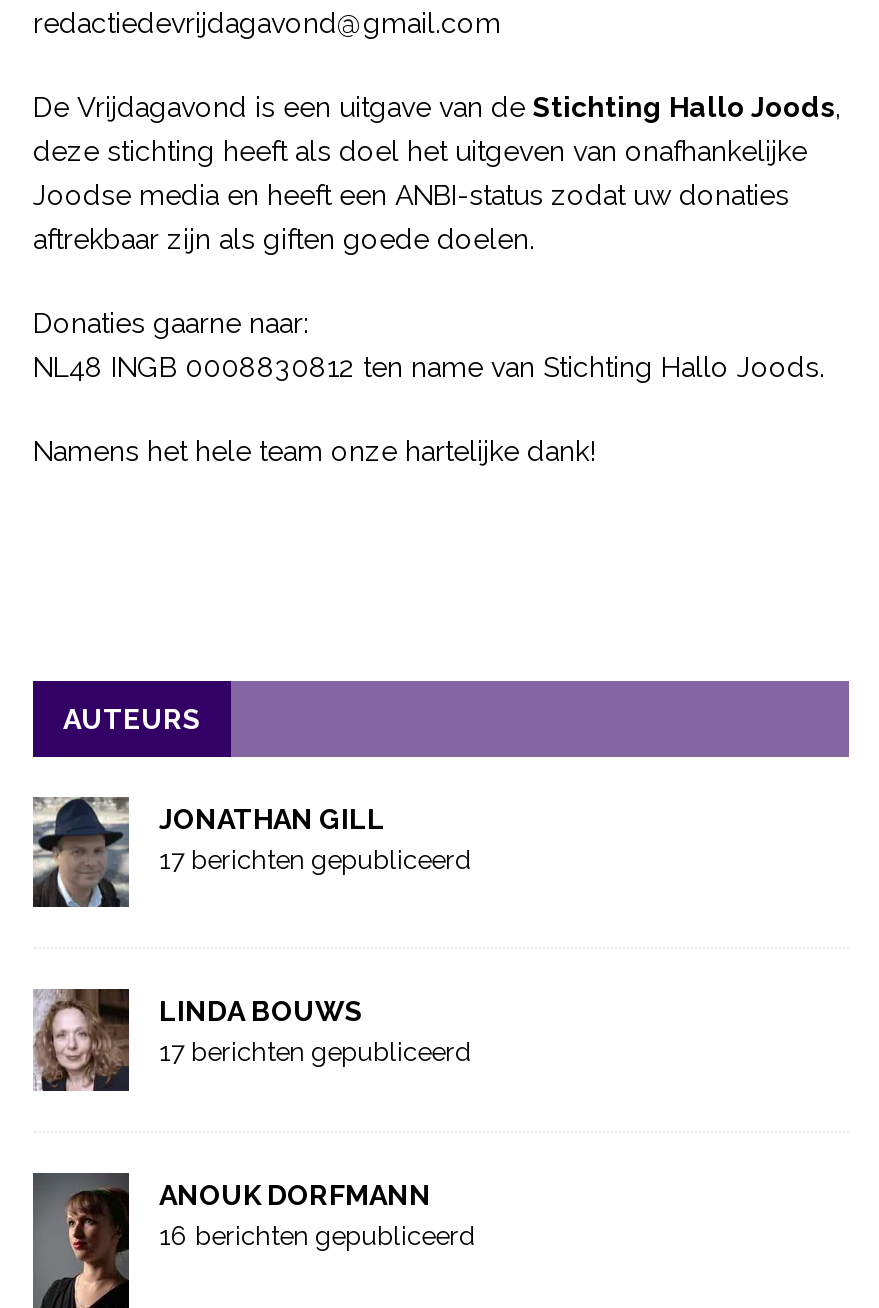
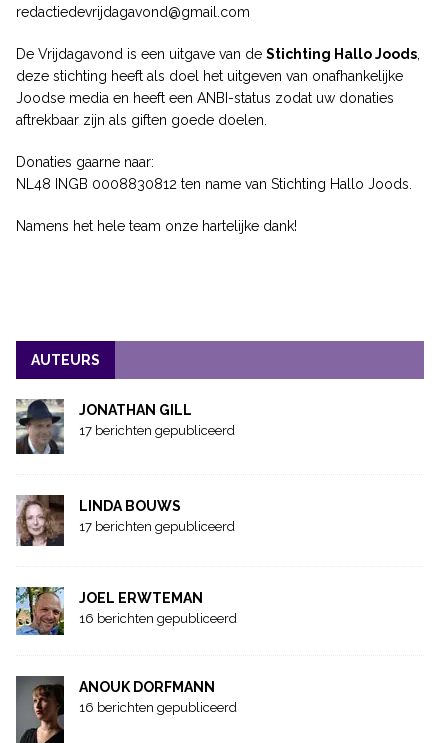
+ [image]
+ JOEL ERWTEMAN
+ 16 berichten gepubliceerd
